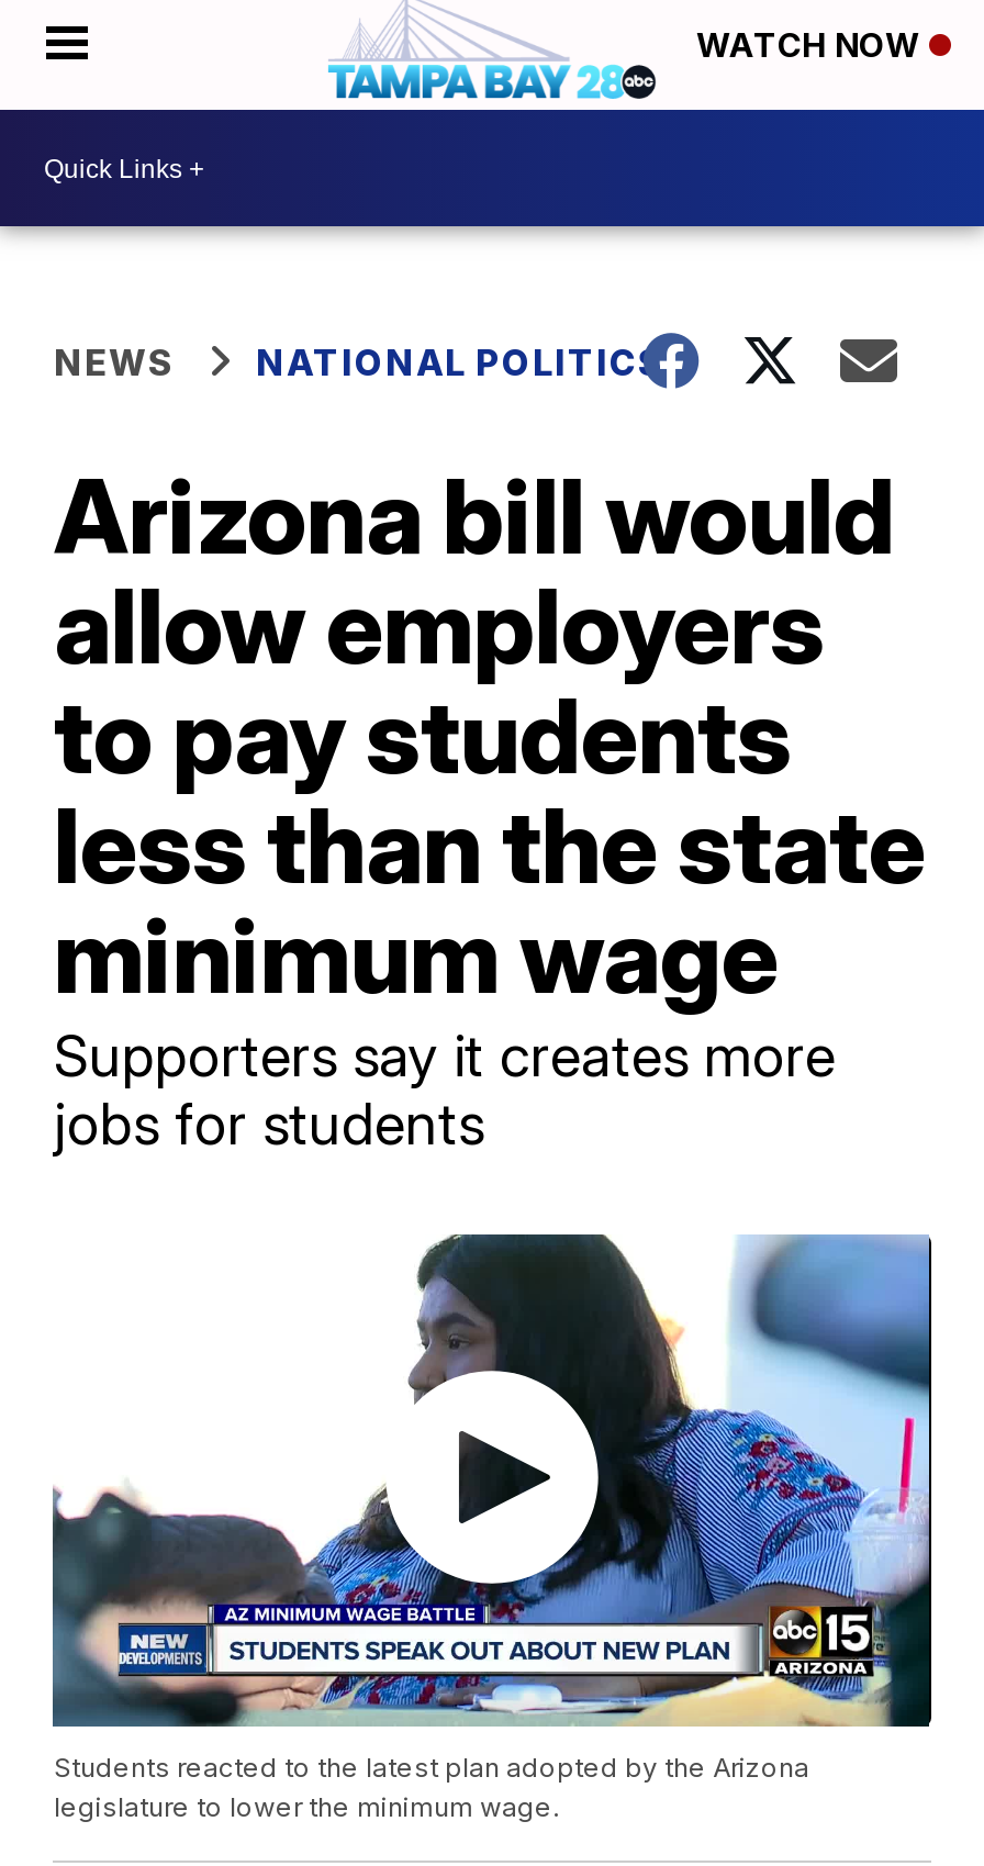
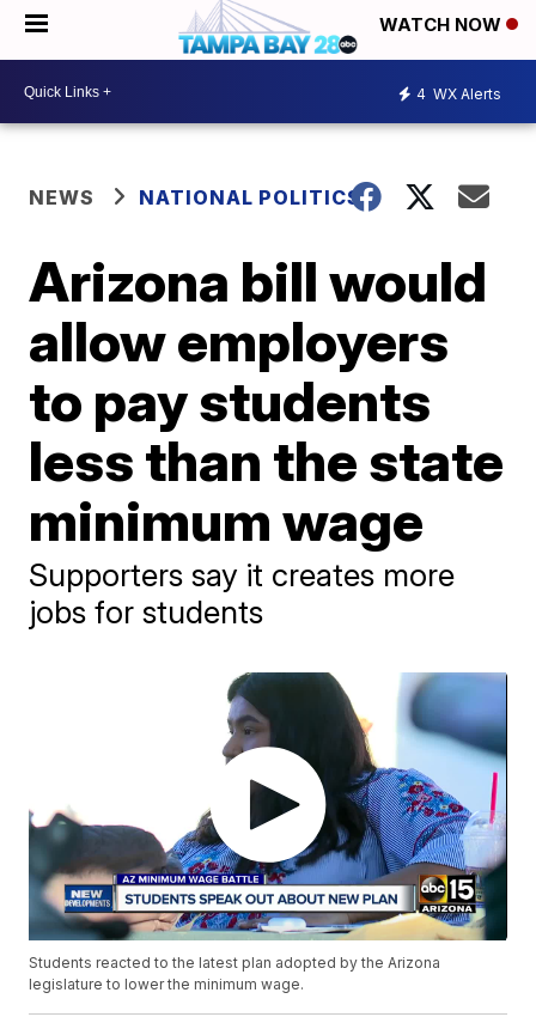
+ 4 WX Alerts
